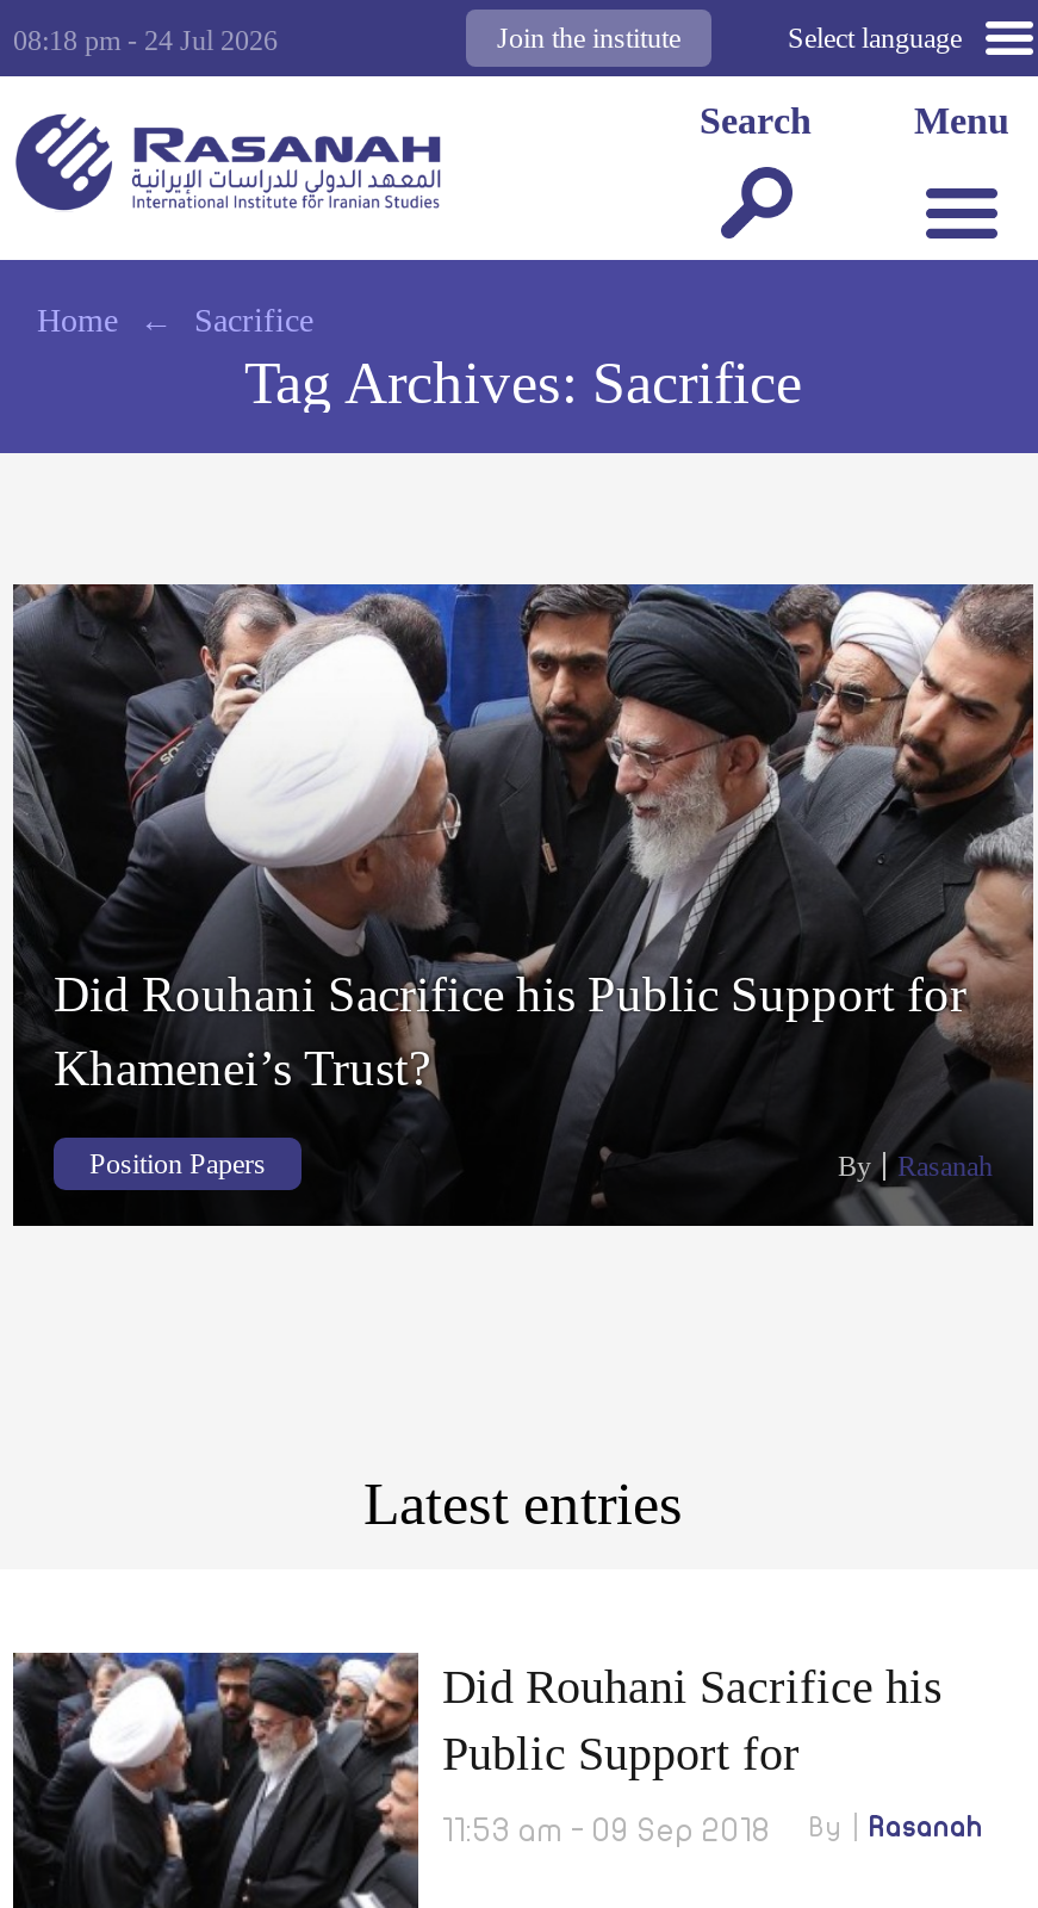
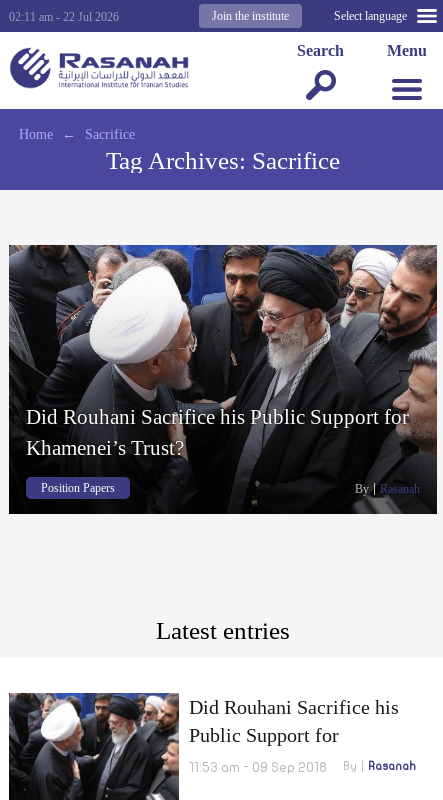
- 08:18 pm - 24 Jul 2026
+ 02:11 am - 22 Jul 2026
